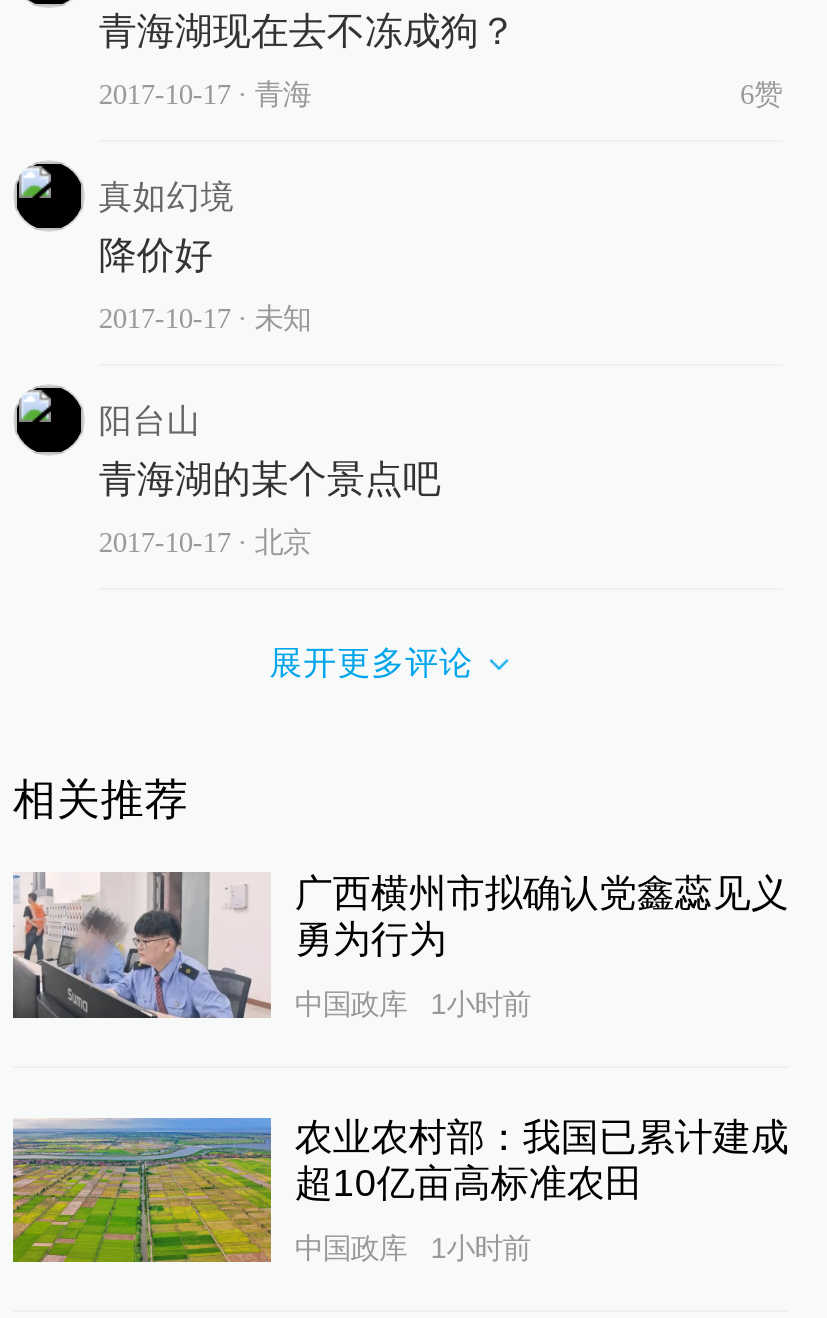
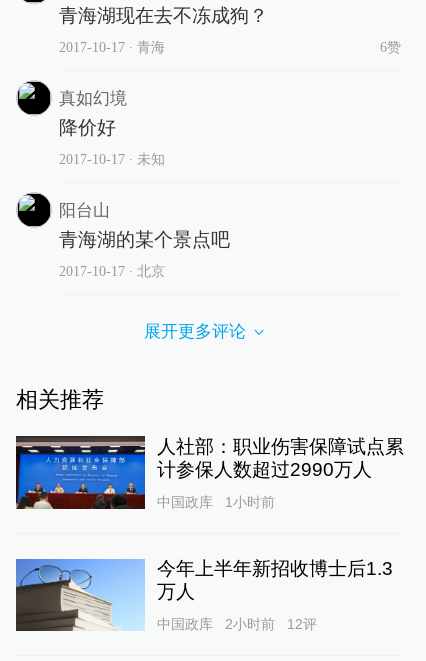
- [image]
- 广西横州市拟确认党鑫蕊见义
- 勇为行为
+ [image]
+ 人社部：职业伤害保障试点累
+ 计参保人数超过2990万人

- [image]
- 农业农村部：我国已累计建成
- 超10亿亩高标准农田
+ [image]
+ 今年上半年新招收博士后1.3
+ 万人

- 1小时前
+ 2小时前
+ 12评
